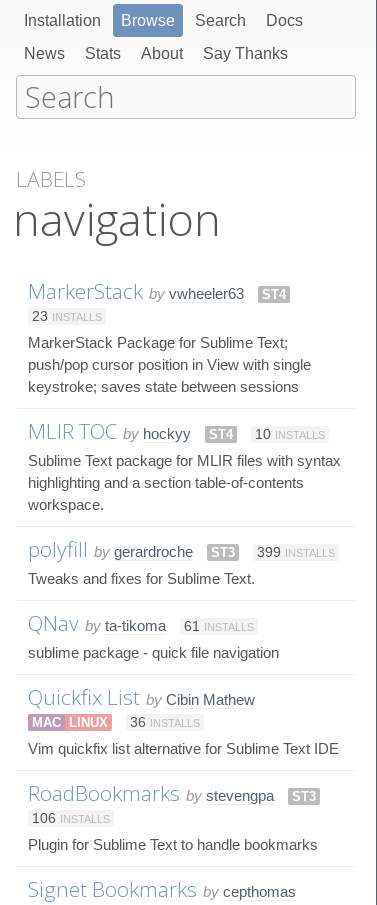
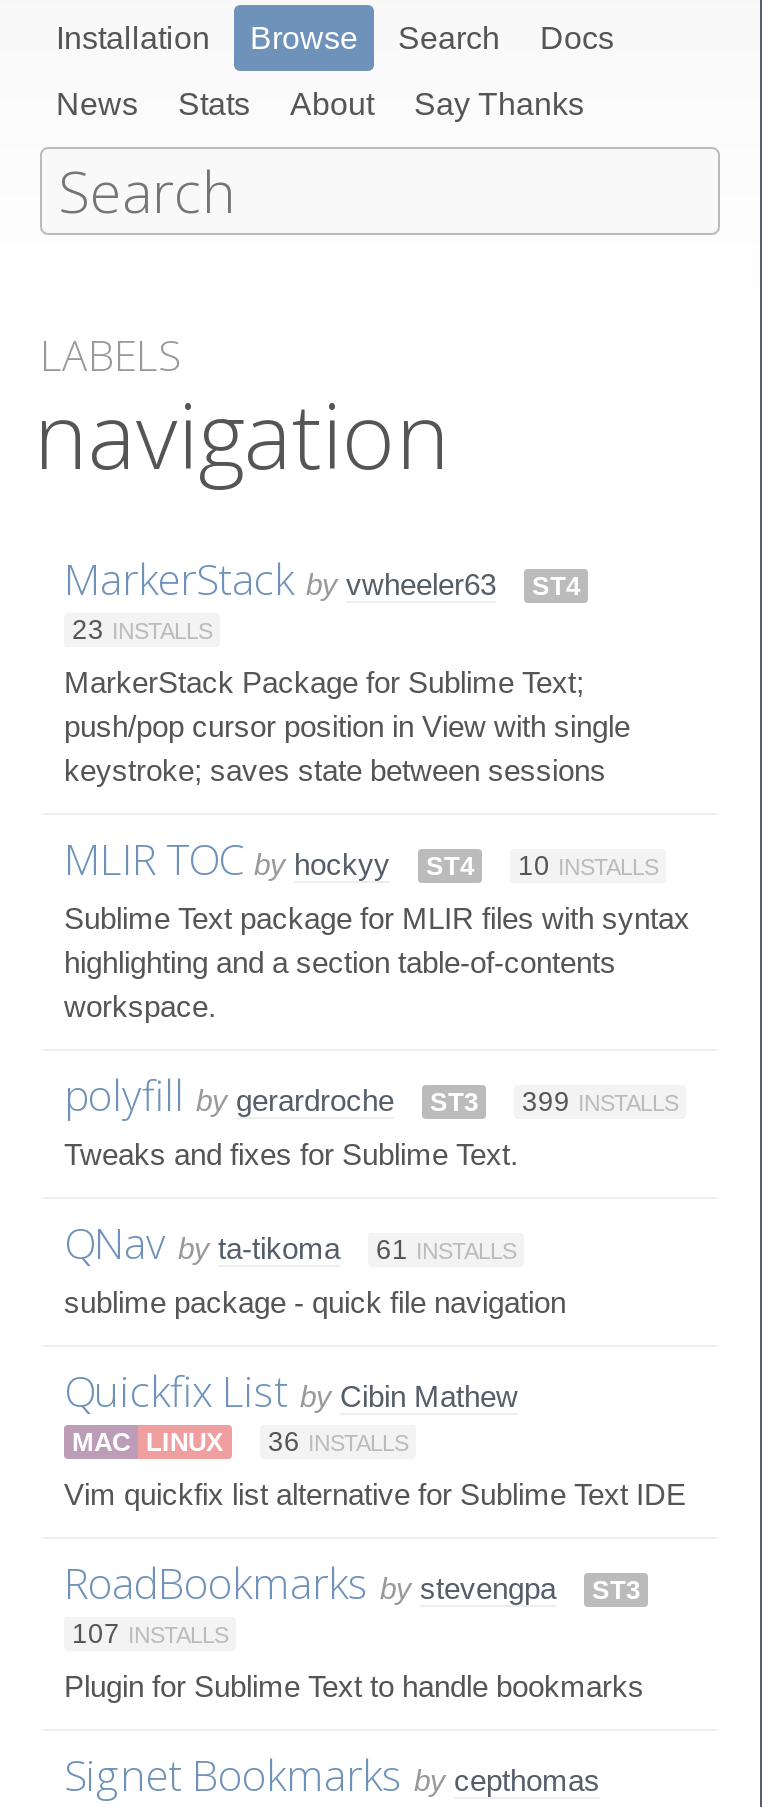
- 106 INSTALLS
+ 107 INSTALLS
